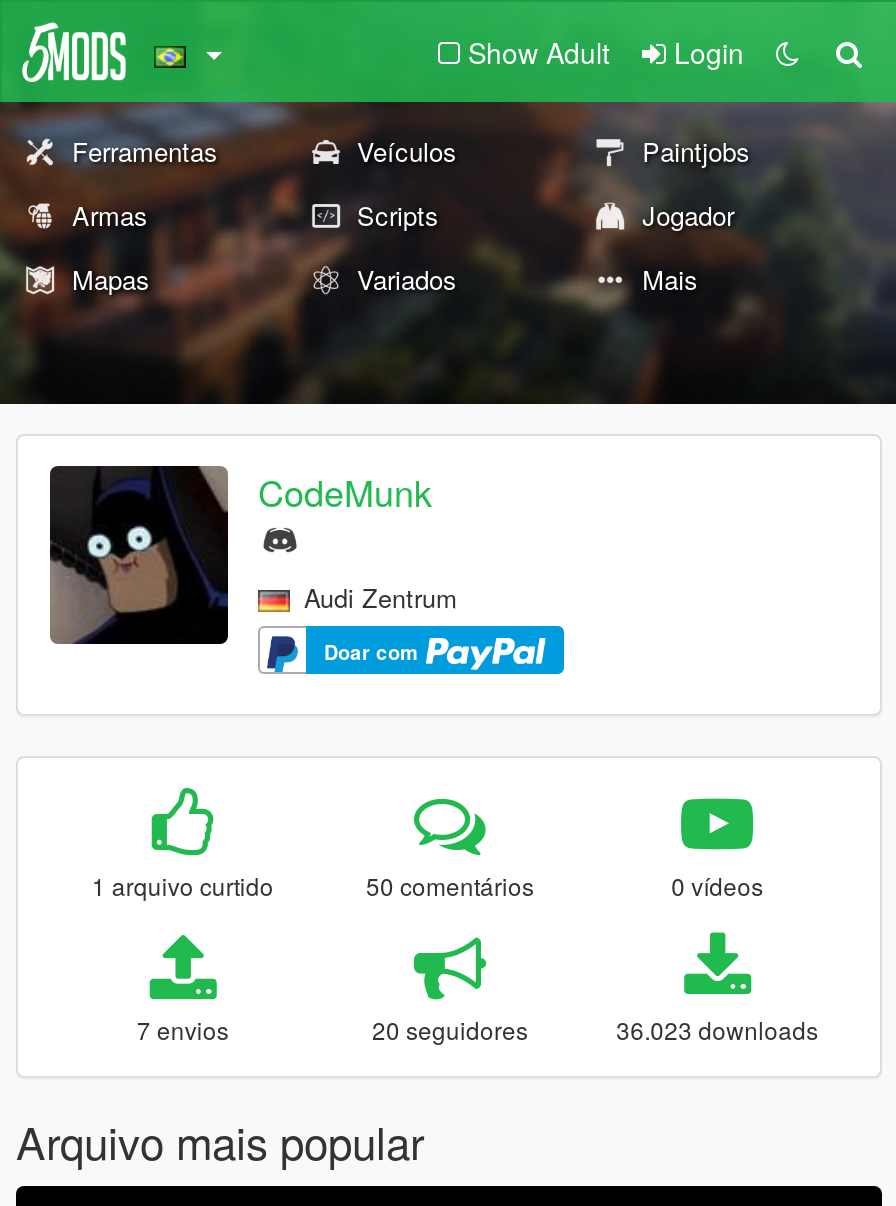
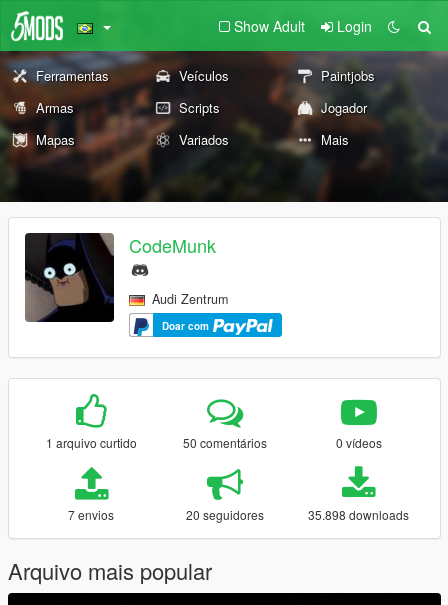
- 36.023 downloads
+ 35.898 downloads
